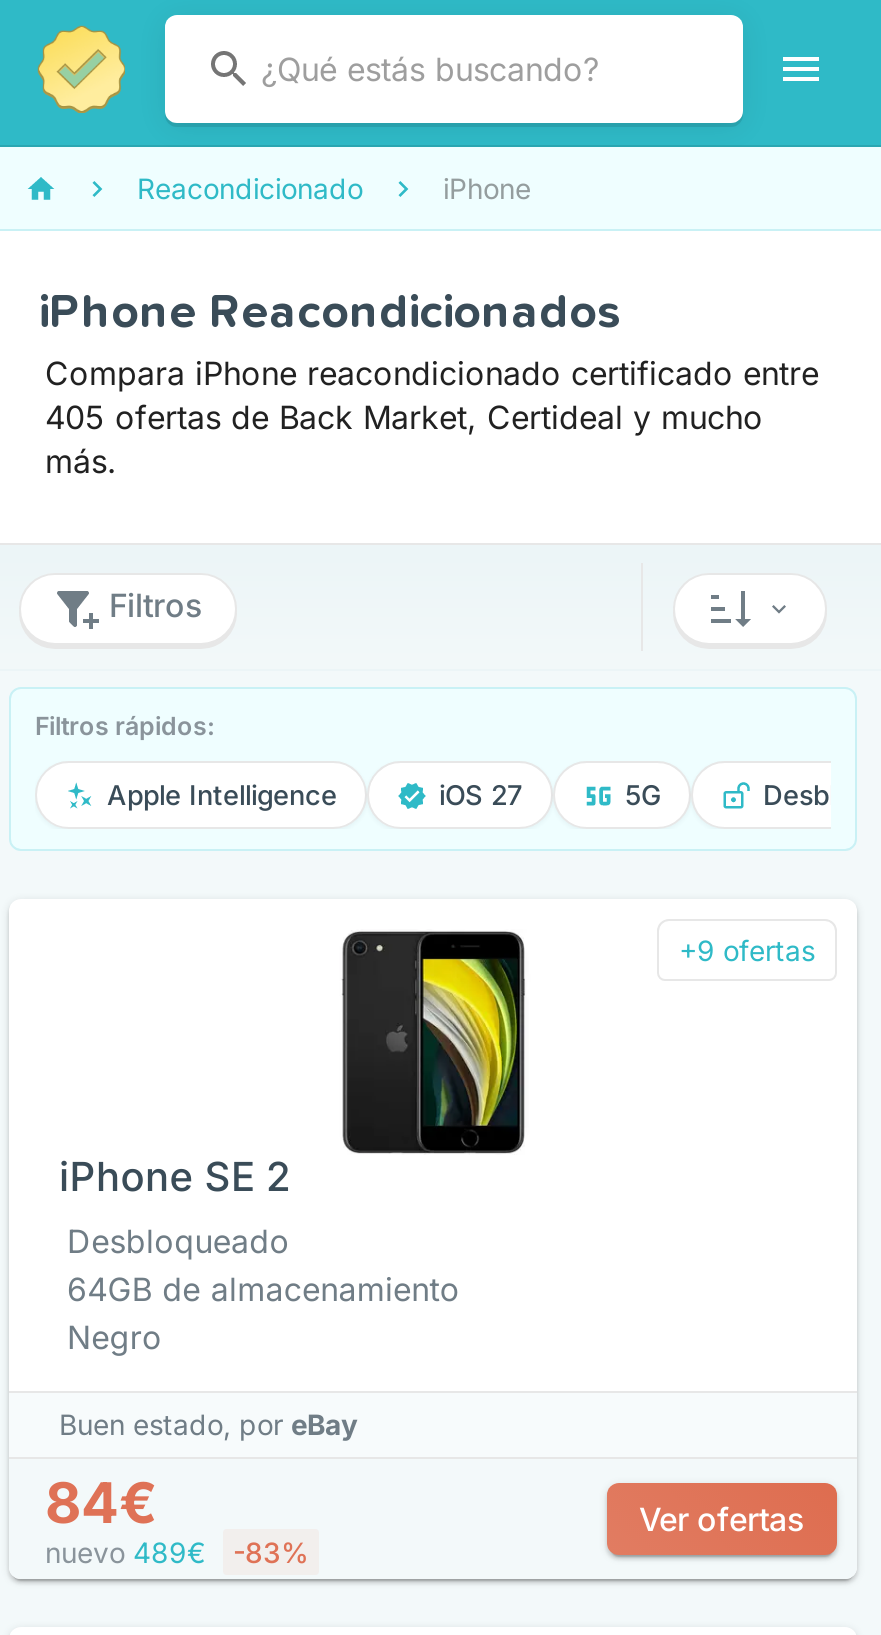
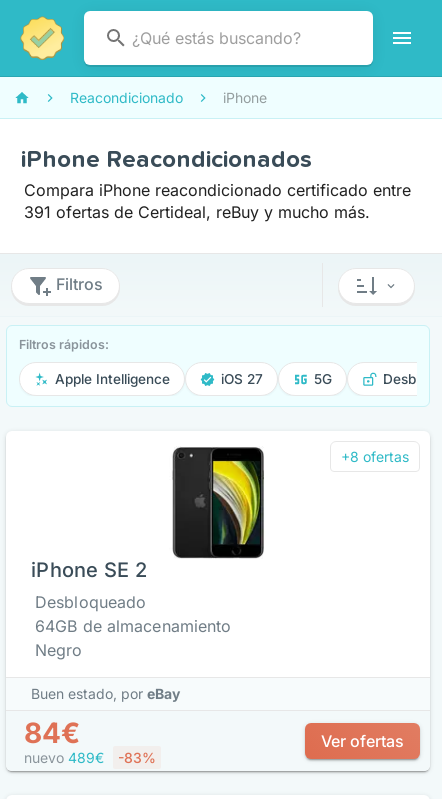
- 405 ofertas de Back Market, Certideal y mucho
- más.
+ 391 ofertas de Certideal, reBuy y mucho más.

- +9 ofertas
+ +8 ofertas
